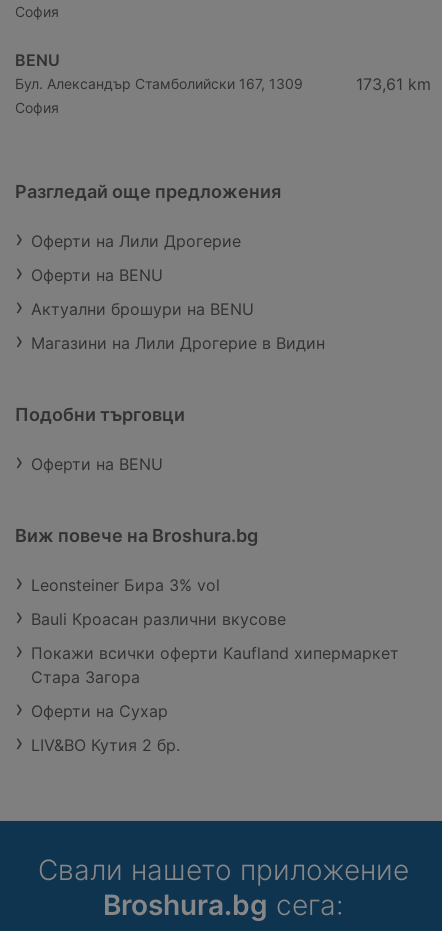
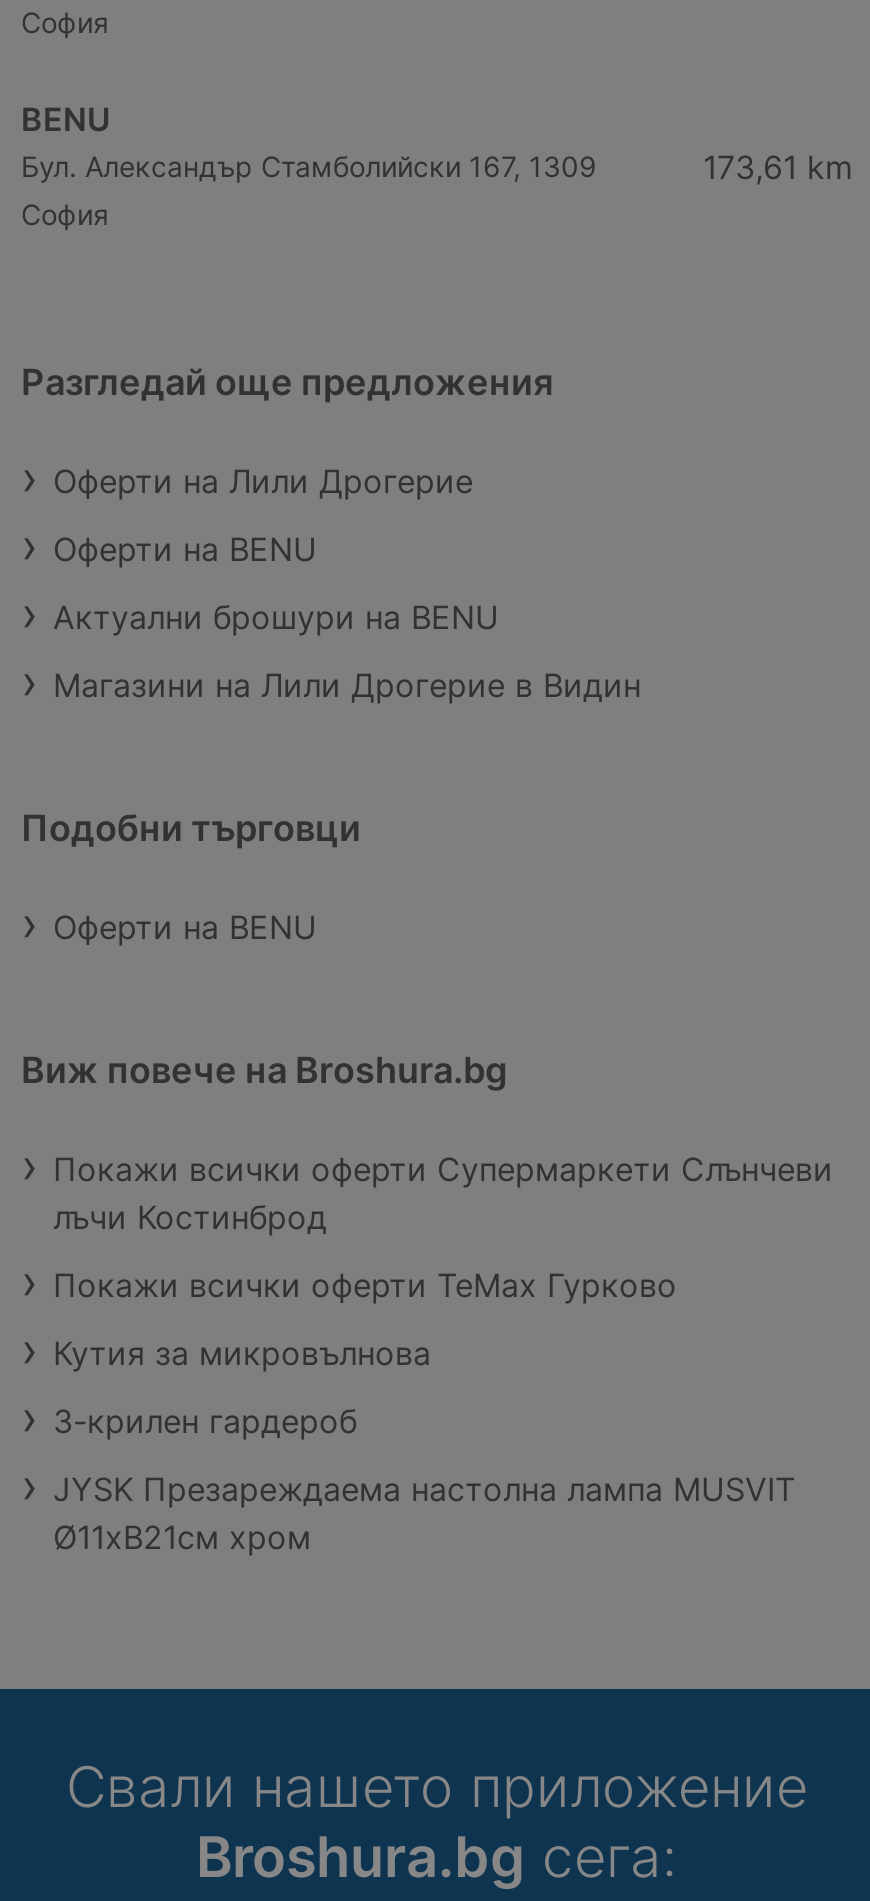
- Leonsteiner Бира 3% vol
+ Покажи всички оферти Супермаркети Слънчеви
+ лъчи Костинброд

- Bauli Кроасан различни вкусове
+ Покажи всички оферти TeMax Гурково

- Покажи всички оферти Kaufland хипермаркет
- Стара Загора
+ Кутия за микровълнова

- Оферти на Сухар
+ 3-крилен гардероб

- LIV&BO Кутия 2 бр.
+ JYSK Презареждаема настолна лампа MUSVIT
+ Ø11xВ21см хром
